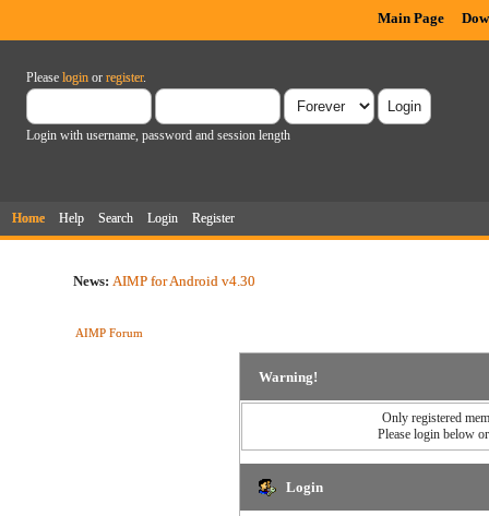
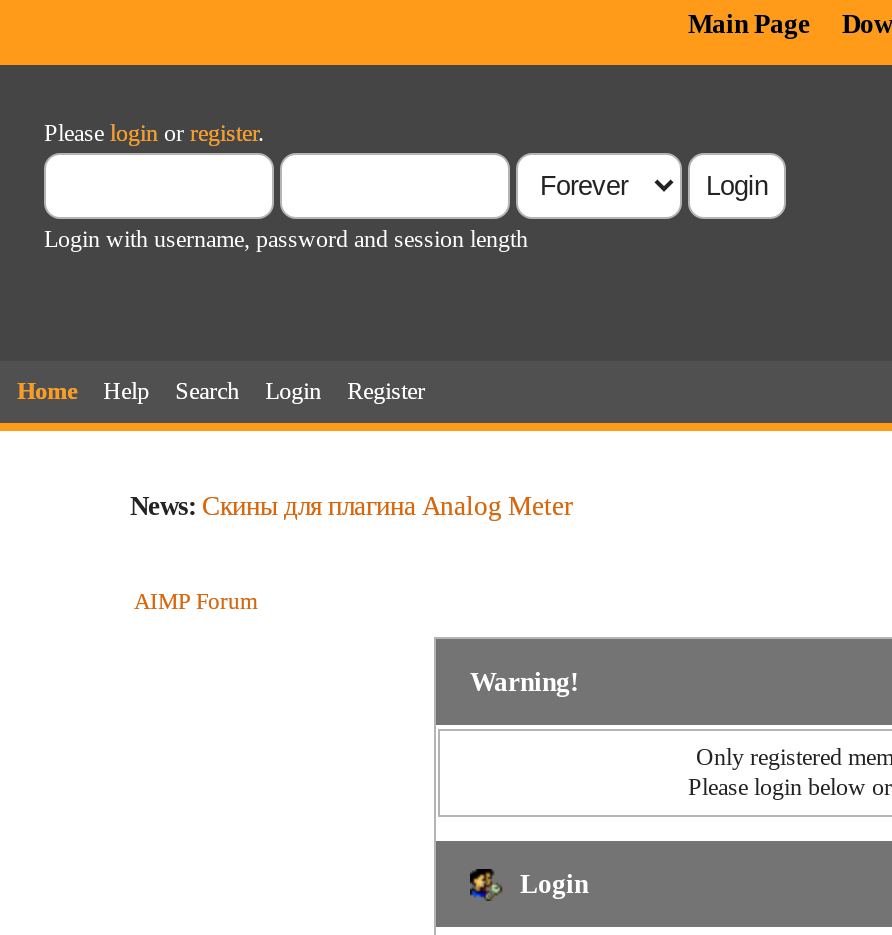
- News: AIMP for Android v4.30
+ News: Скины для плагина Analog Meter
